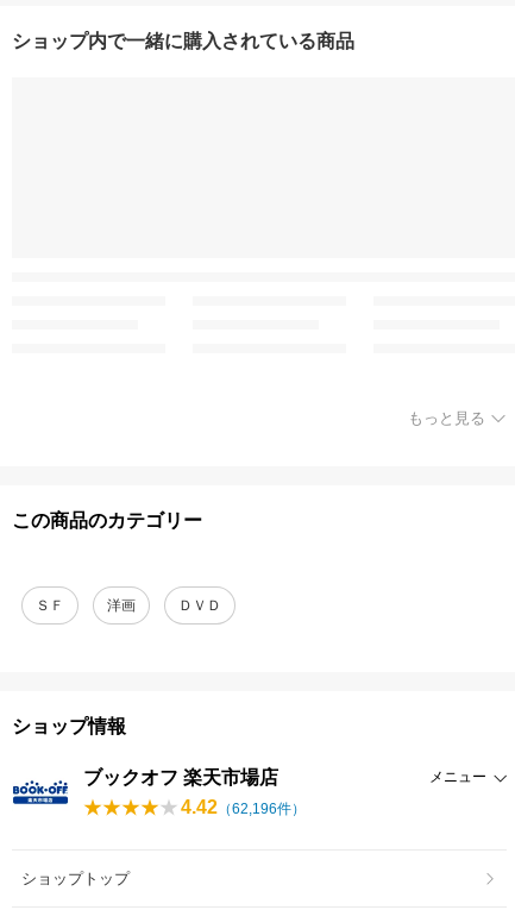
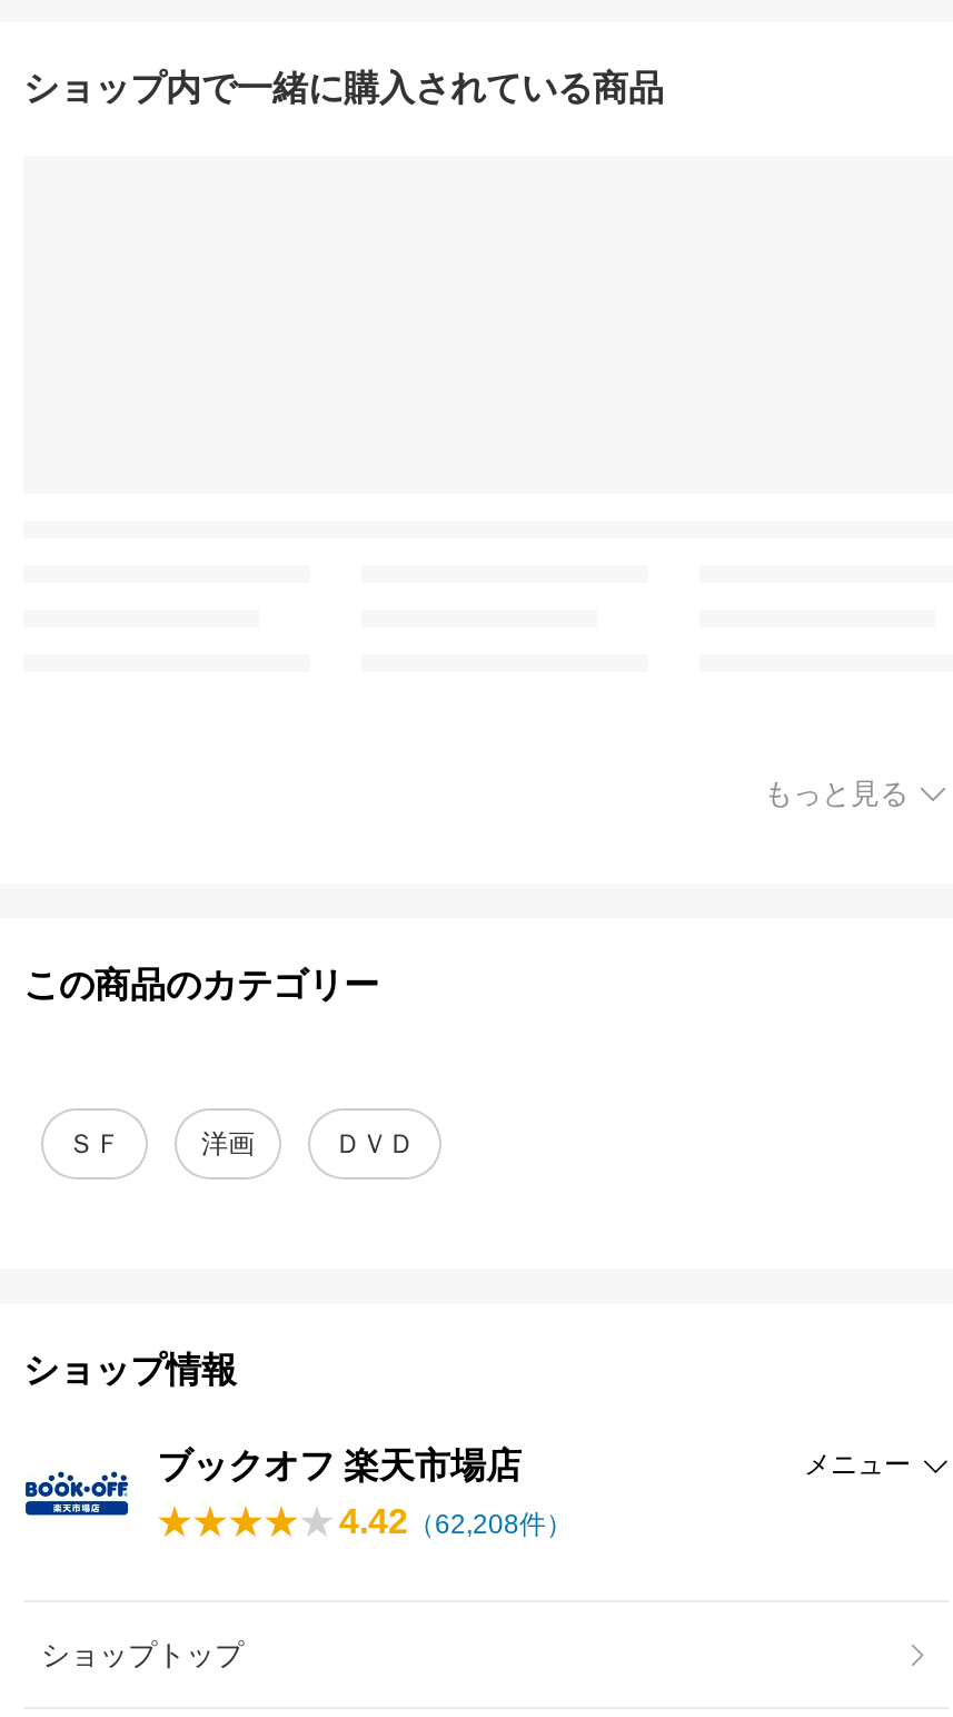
- 4.42（62,196件）
+ 4.42（62,208件）
